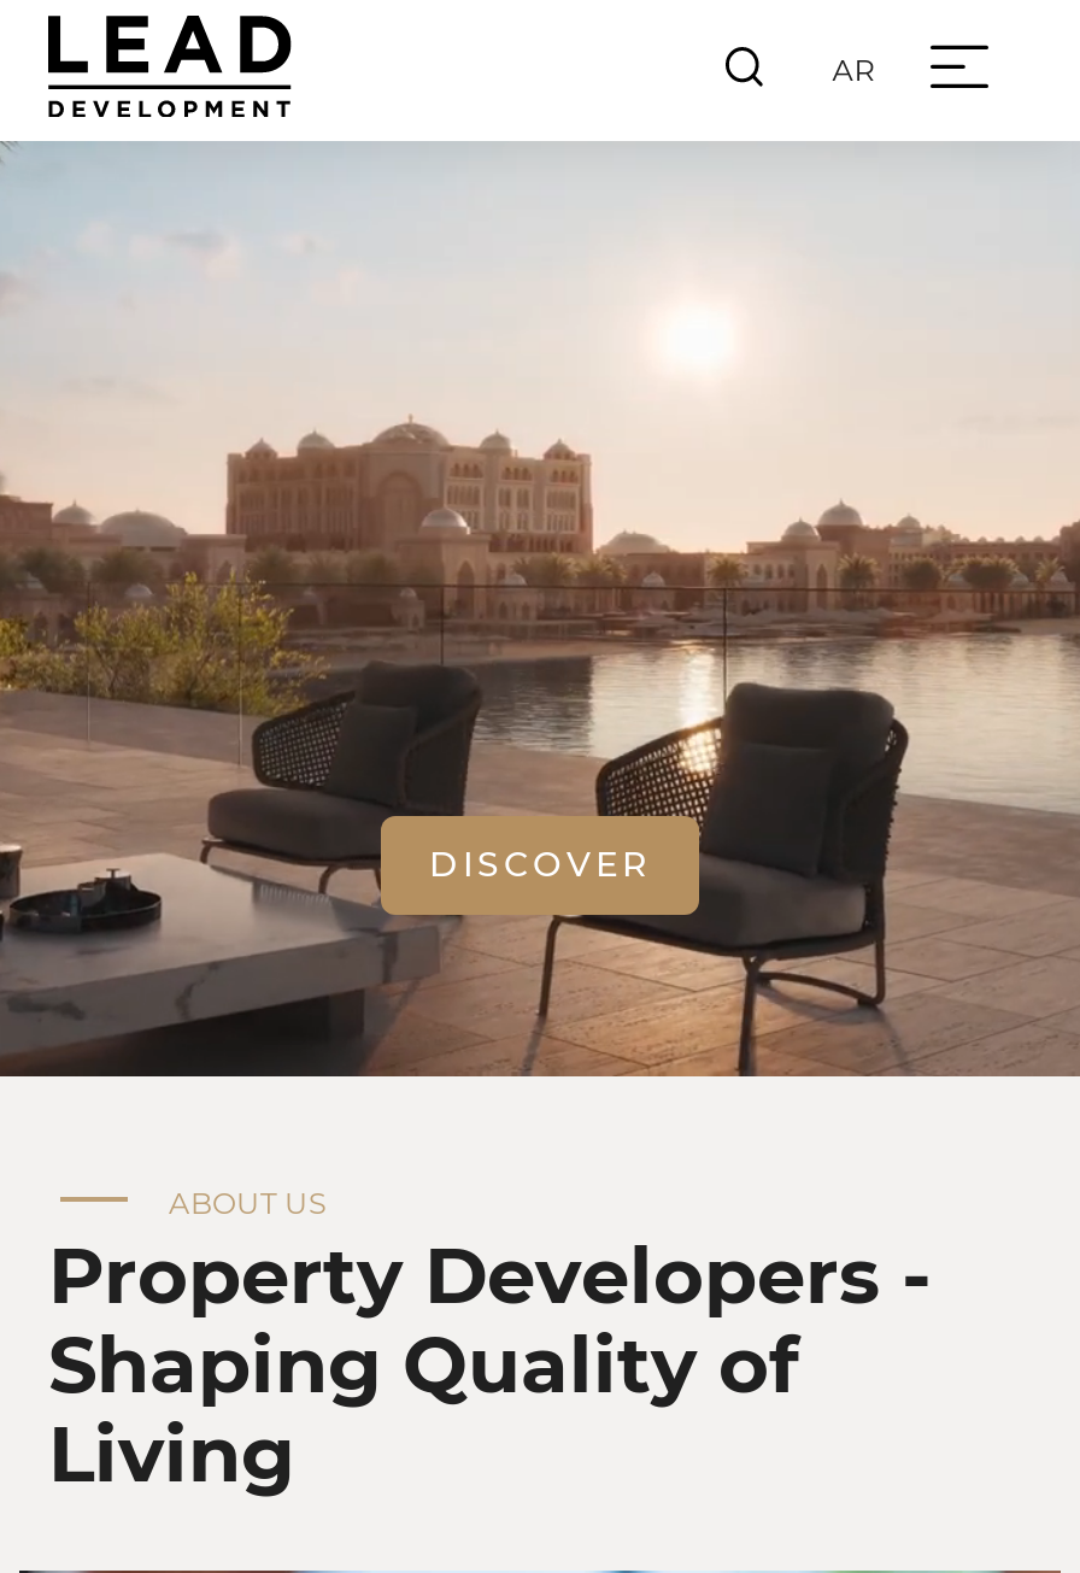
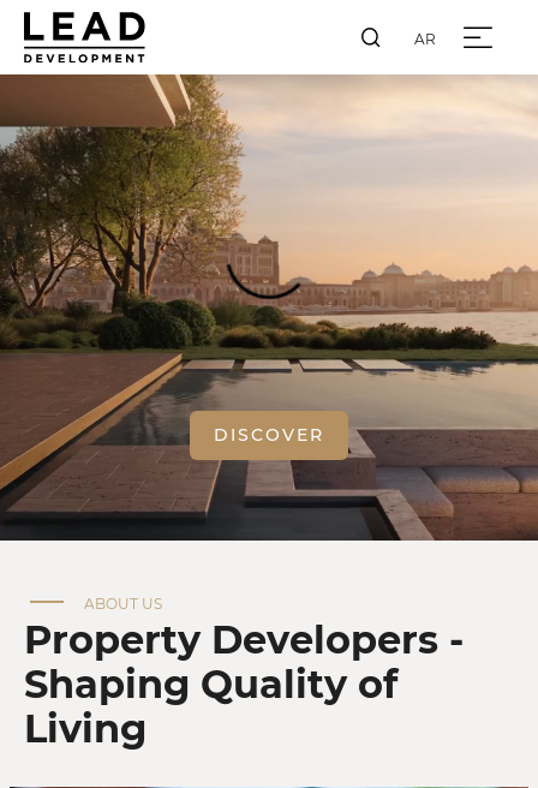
- [image]
+ [image]
